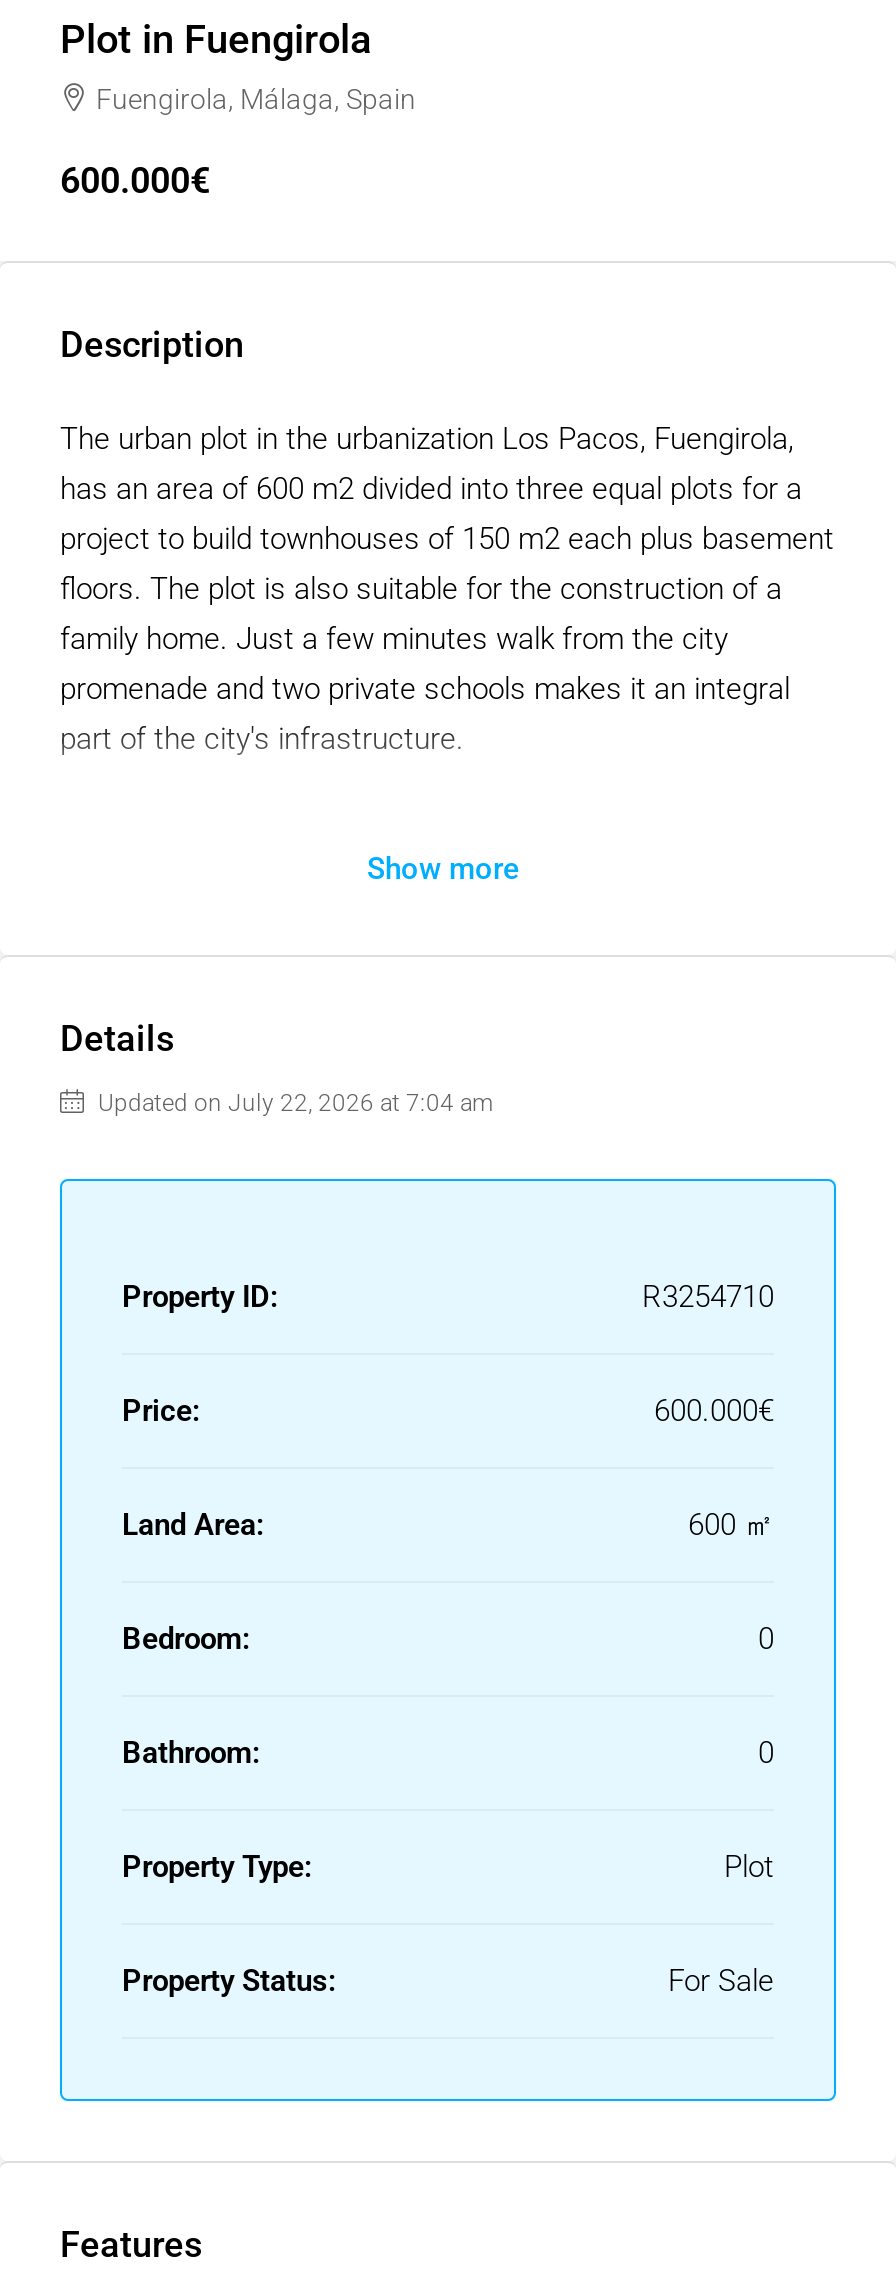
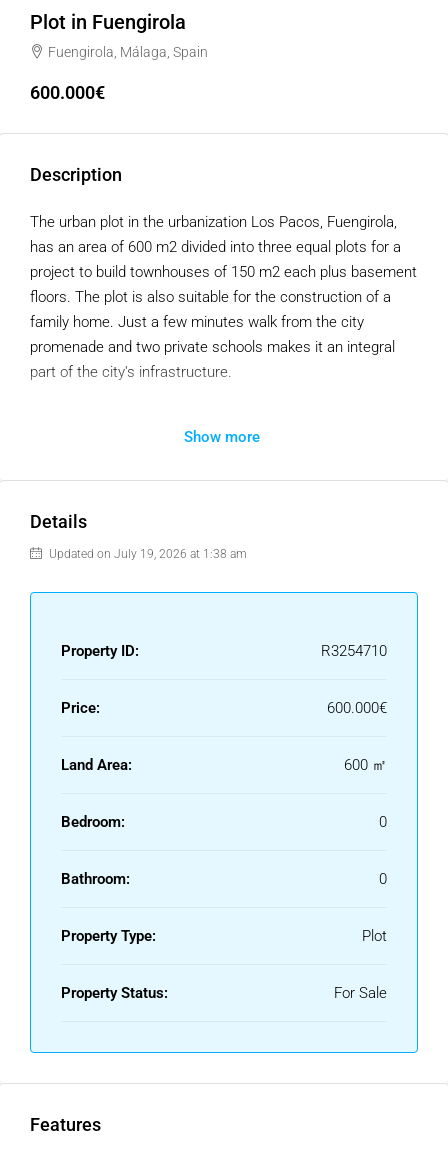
- Updated on July 22, 2026 at 7:04 am
+ Updated on July 19, 2026 at 1:38 am
